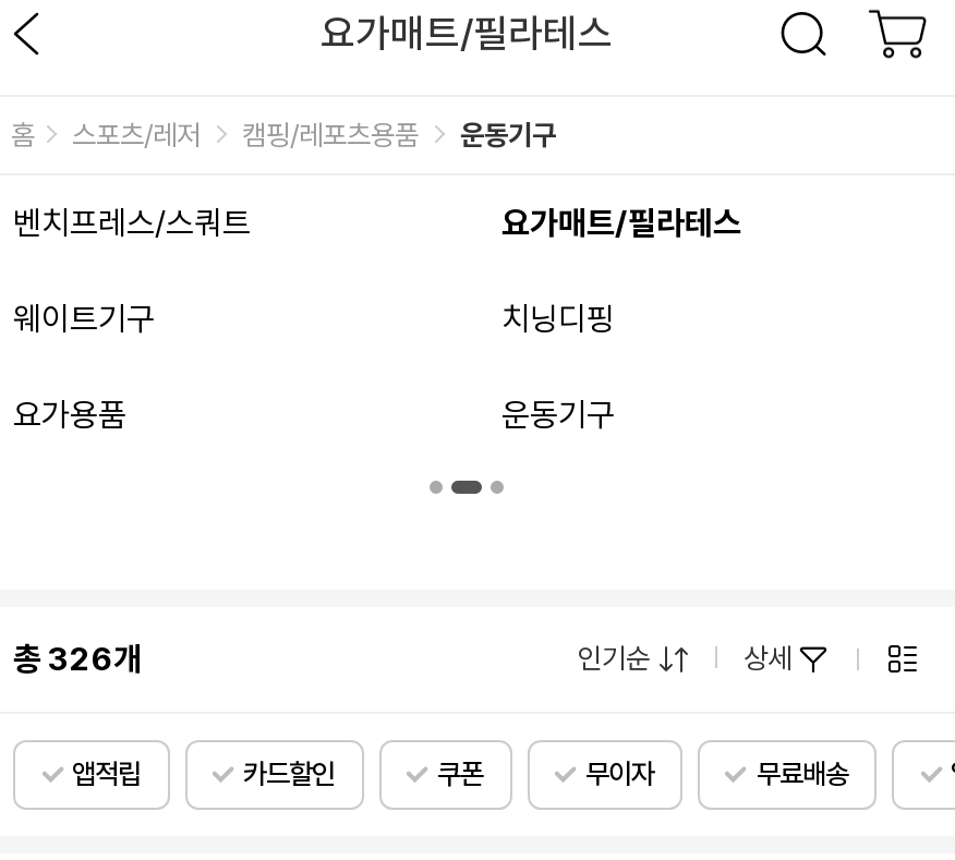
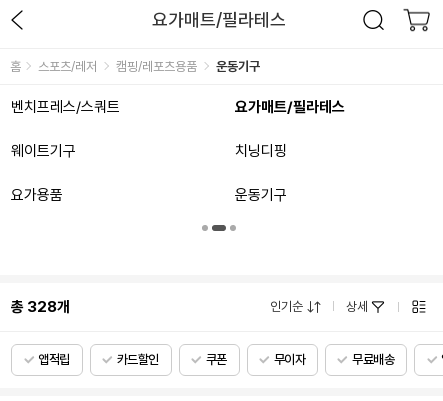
- 총 326개
+ 총 328개
